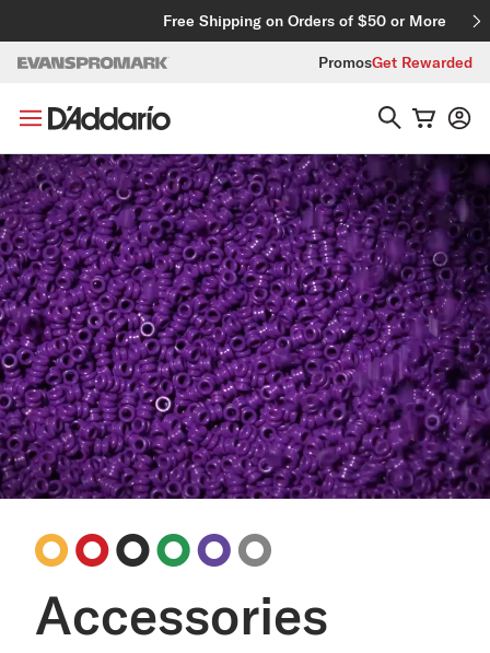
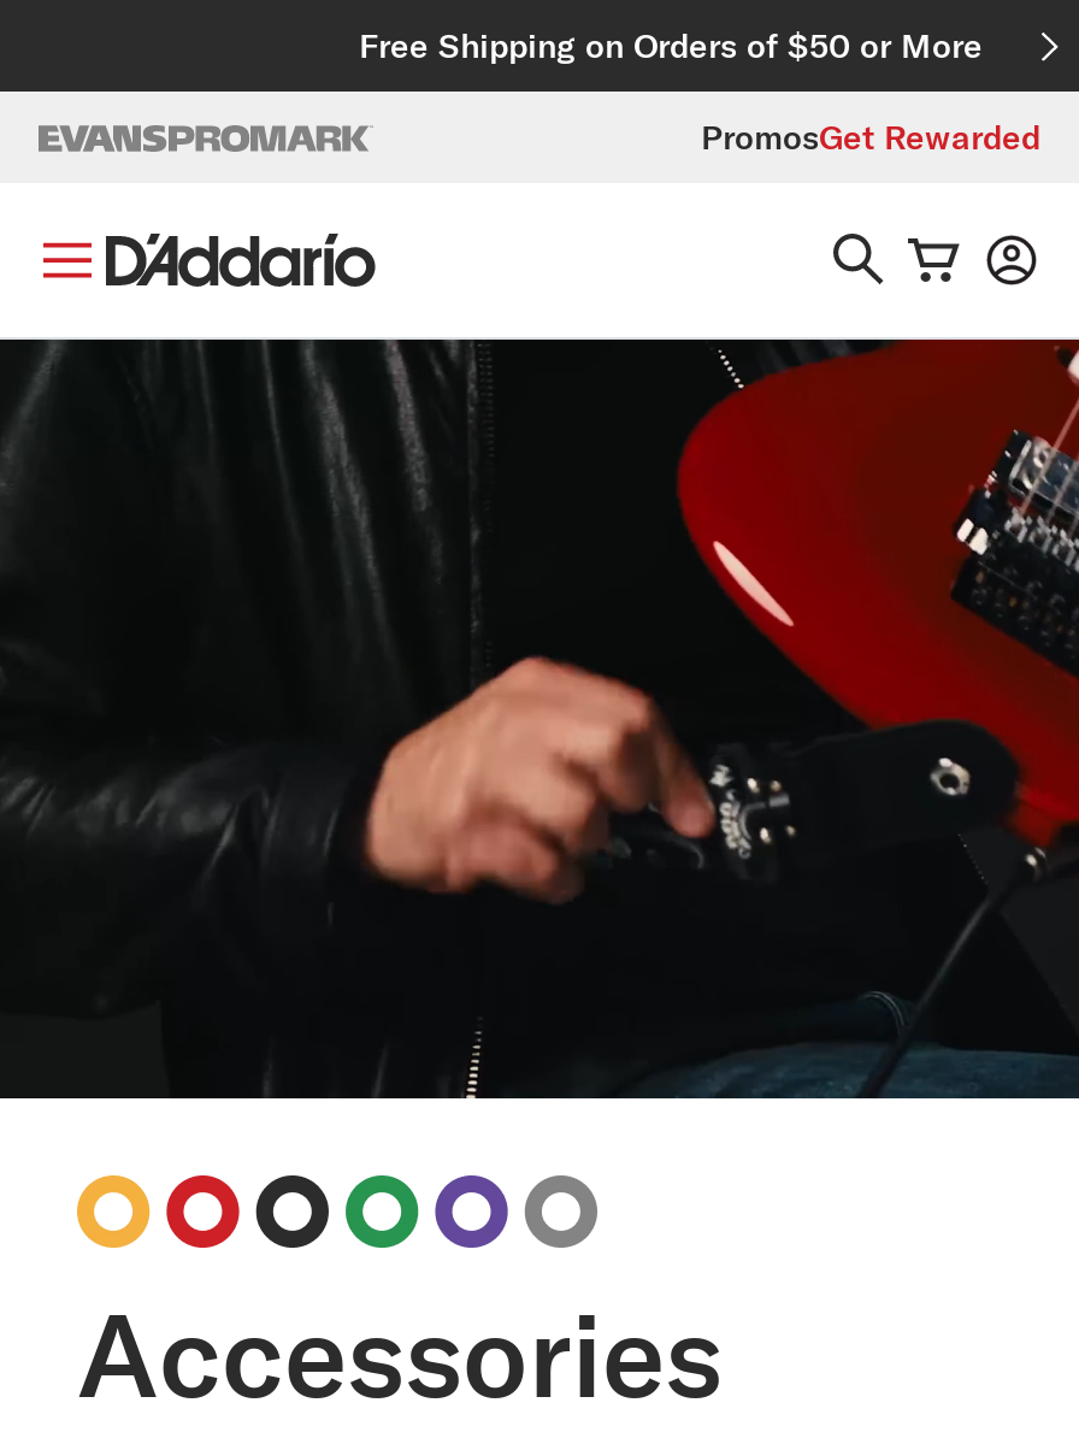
- [image]
+ [image]
